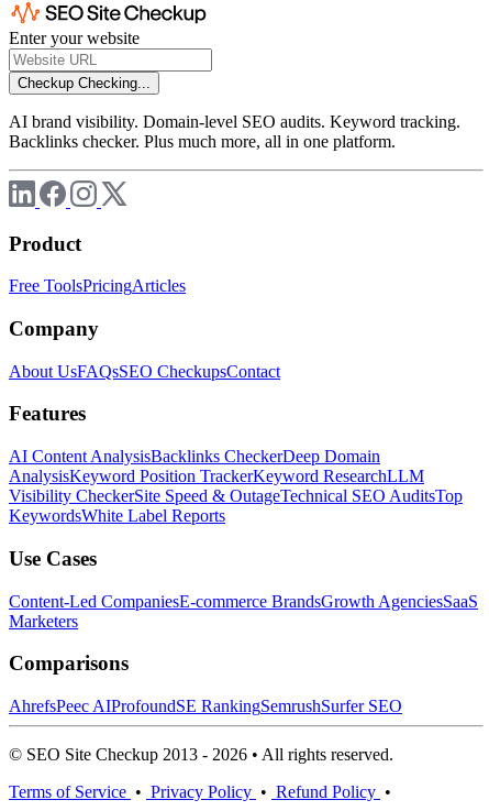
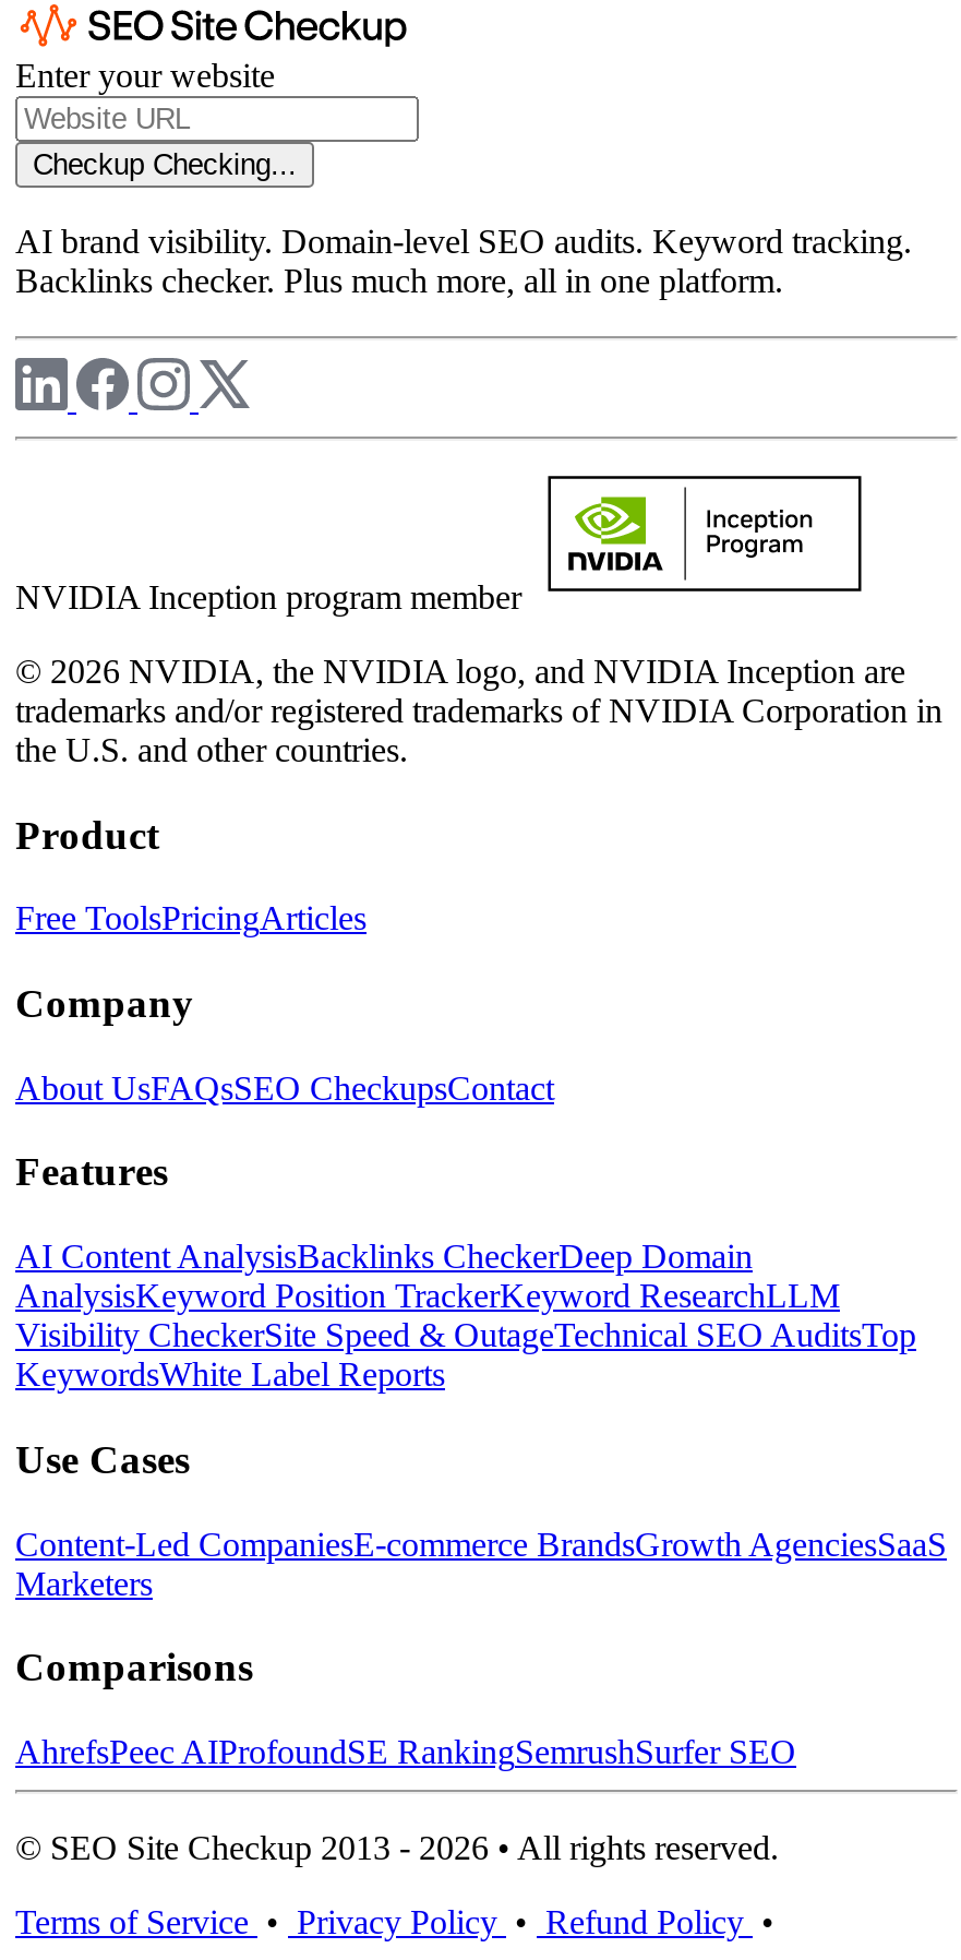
+ [image]
+ NVIDIA Inception program member
+ © 2026 NVIDIA, the NVIDIA logo, and NVIDIA Inception are
+ trademarks and/or registered trademarks of NVIDIA Corporation in
+ the U.S. and other countries.
